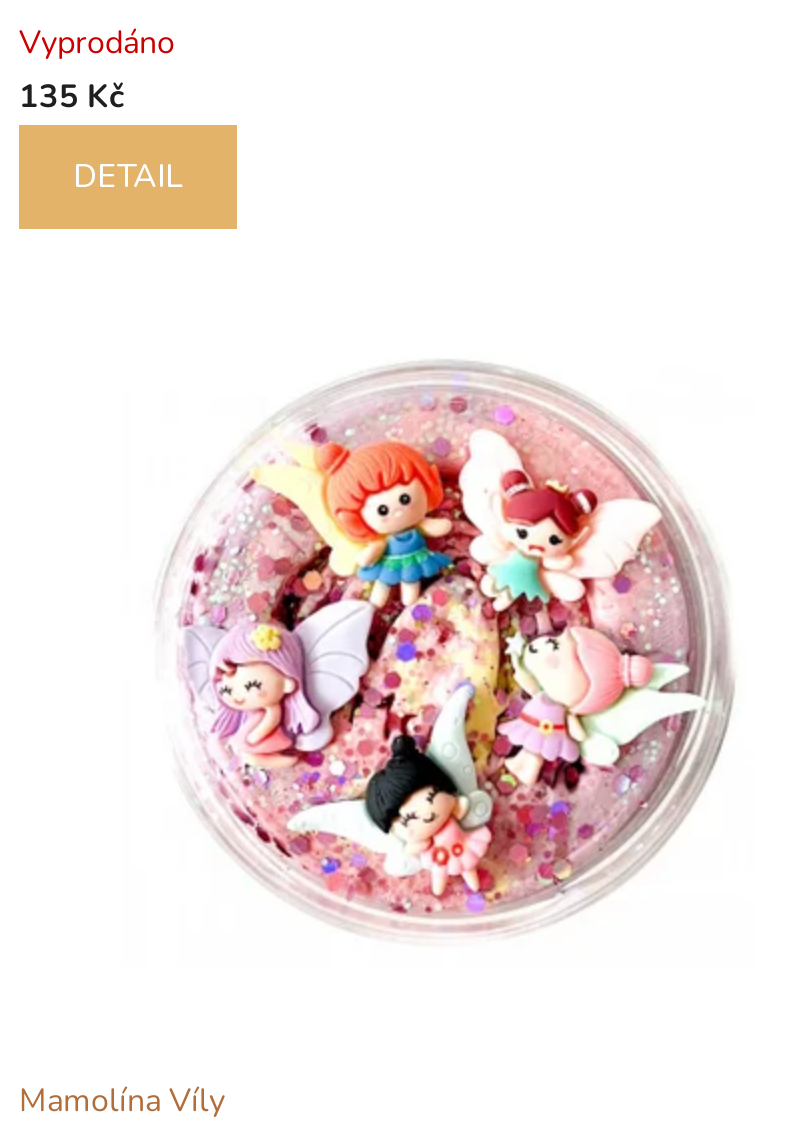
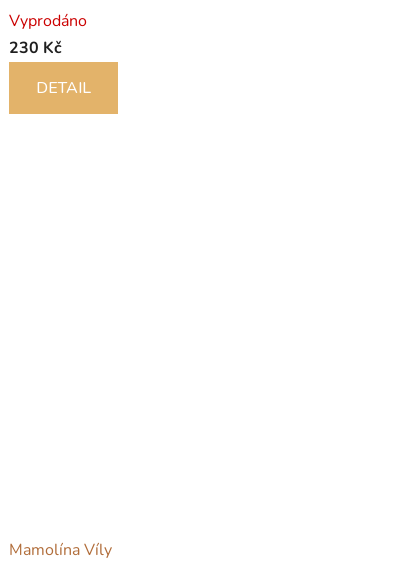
- 135 Kč
+ 230 Kč

- [image]
